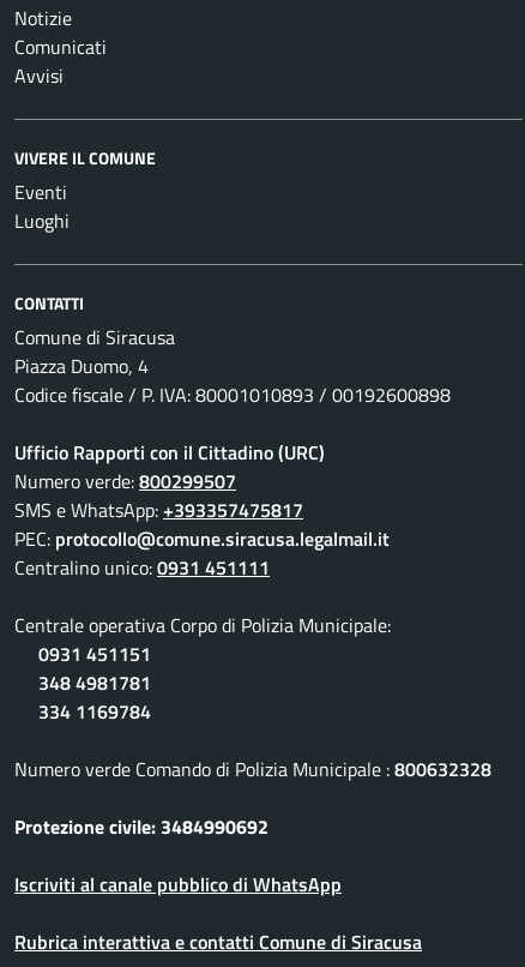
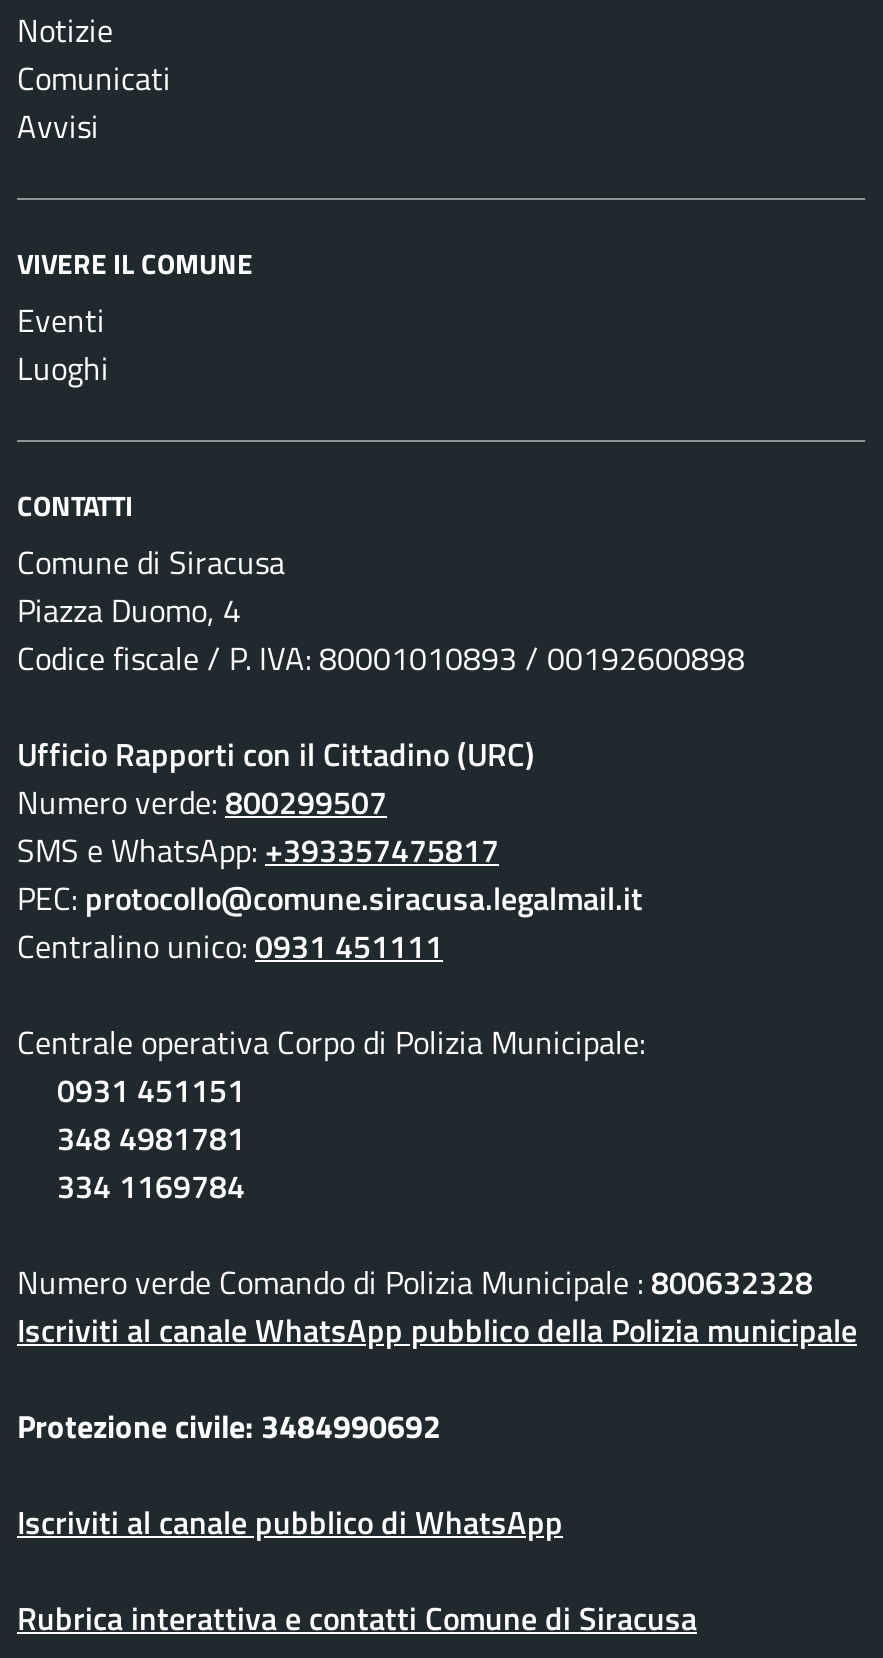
+ Iscriviti al canale WhatsApp pubblico della Polizia municipale
